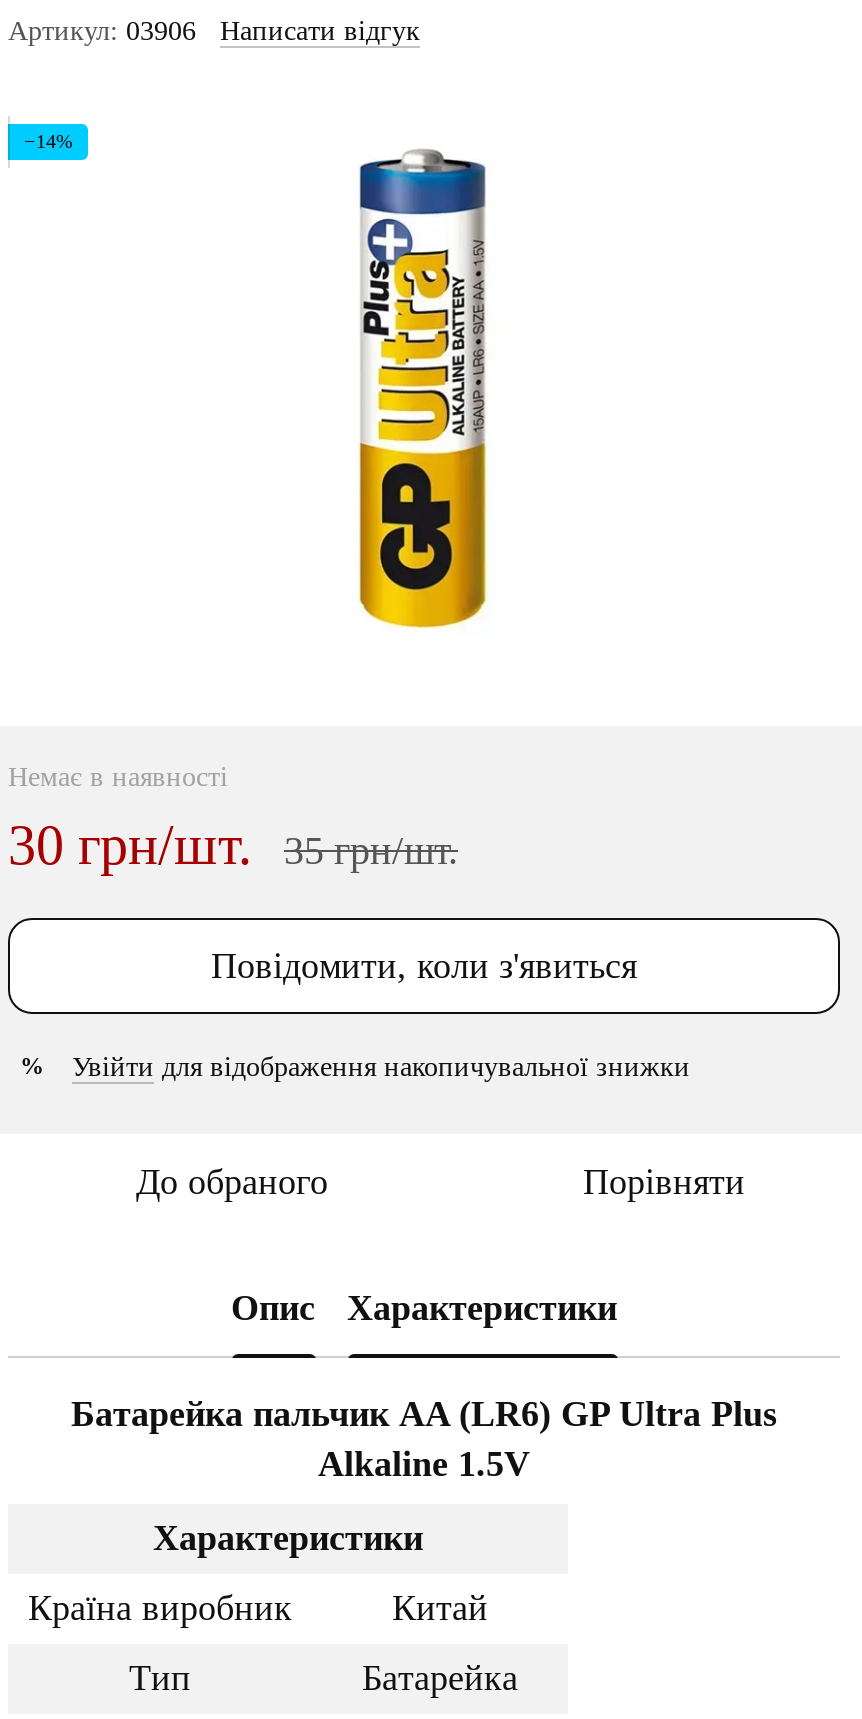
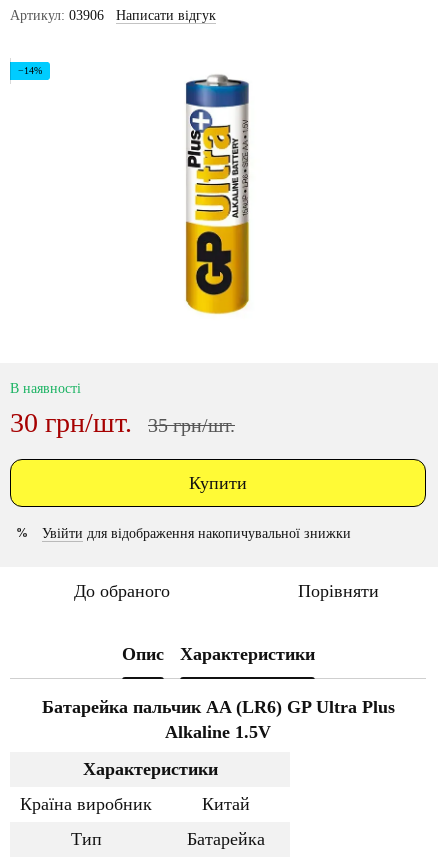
- Немає в наявності
+ В наявності

- Повідомити, коли з'явиться
+ Купити
